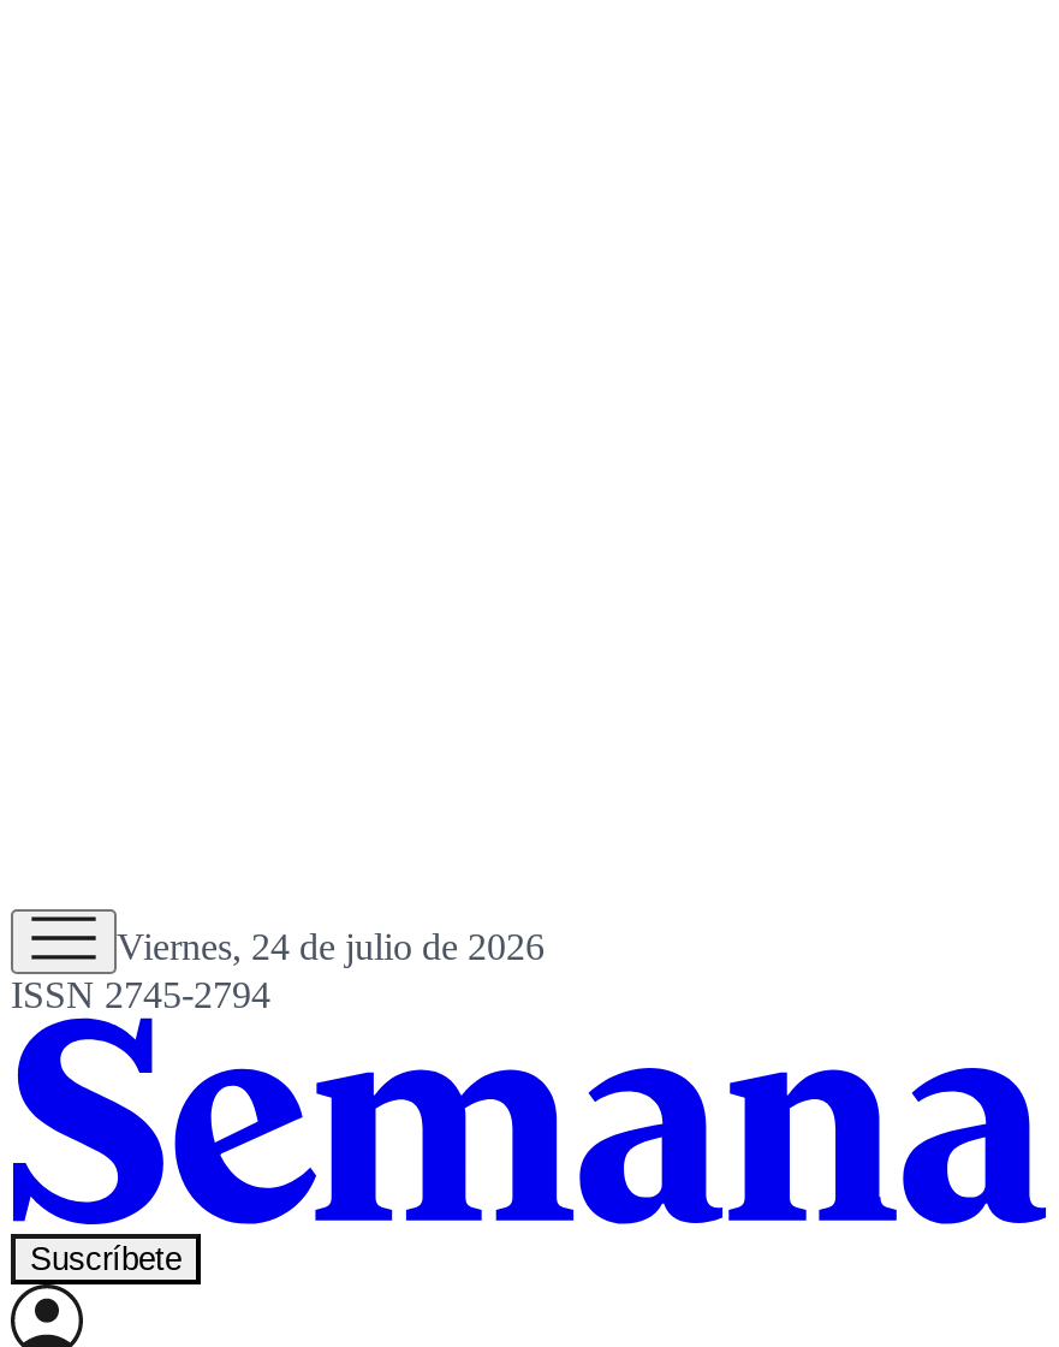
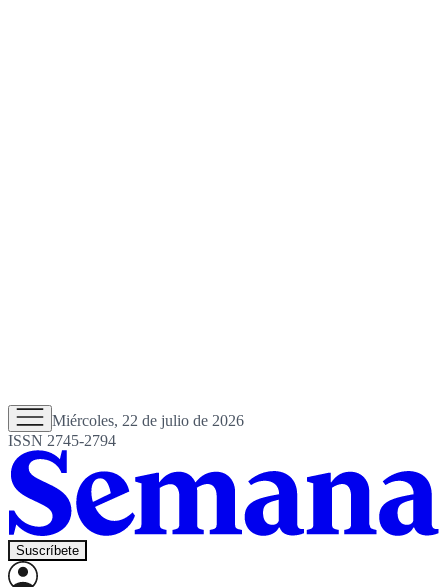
- Viernes, 24 de julio de 2026
+ Miércoles, 22 de julio de 2026
